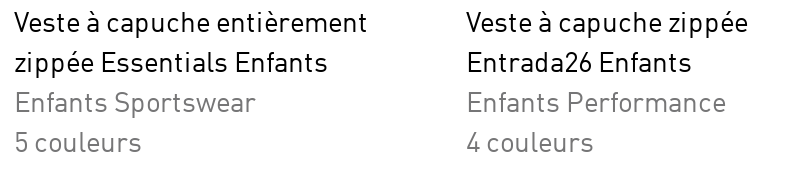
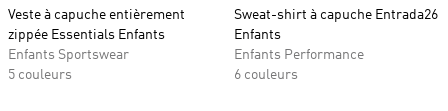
- Veste à capuche zippée
- Entrada26 Enfants
+ Sweat-shirt à capuche Entrada26
+ Enfants

- 4 couleurs
+ 6 couleurs
